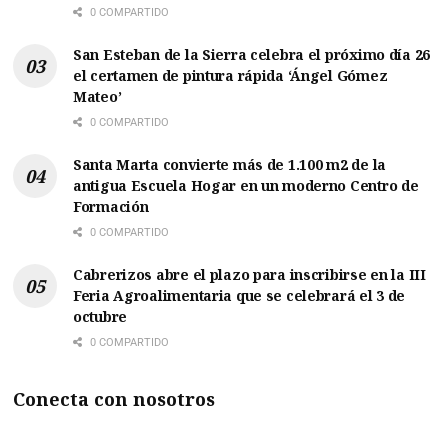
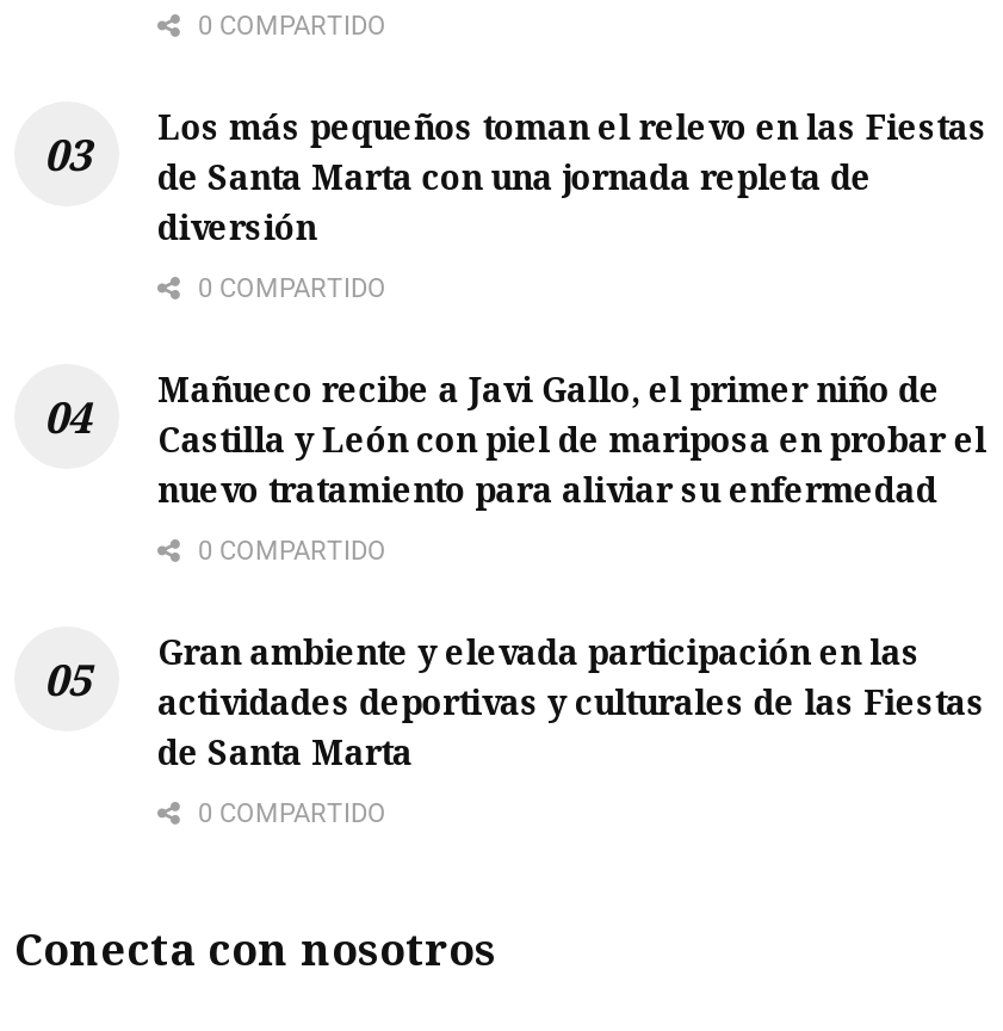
- San Esteban de la Sierra celebra el próximo día 26
- el certamen de pintura rápida ‘Ángel Gómez
- Mateo’
+ Los más pequeños toman el relevo en las Fiestas
+ de Santa Marta con una jornada repleta de
+ diversión

- Santa Marta convierte más de 1.100 m2 de la
- antigua Escuela Hogar en un moderno Centro de
- Formación
+ Mañueco recibe a Javi Gallo, el primer niño de
+ Castilla y León con piel de mariposa en probar el
+ nuevo tratamiento para aliviar su enfermedad

- Cabrerizos abre el plazo para inscribirse en la III
- Feria Agroalimentaria que se celebrará el 3 de
- octubre
+ Gran ambiente y elevada participación en las
+ actividades deportivas y culturales de las Fiestas
+ de Santa Marta
